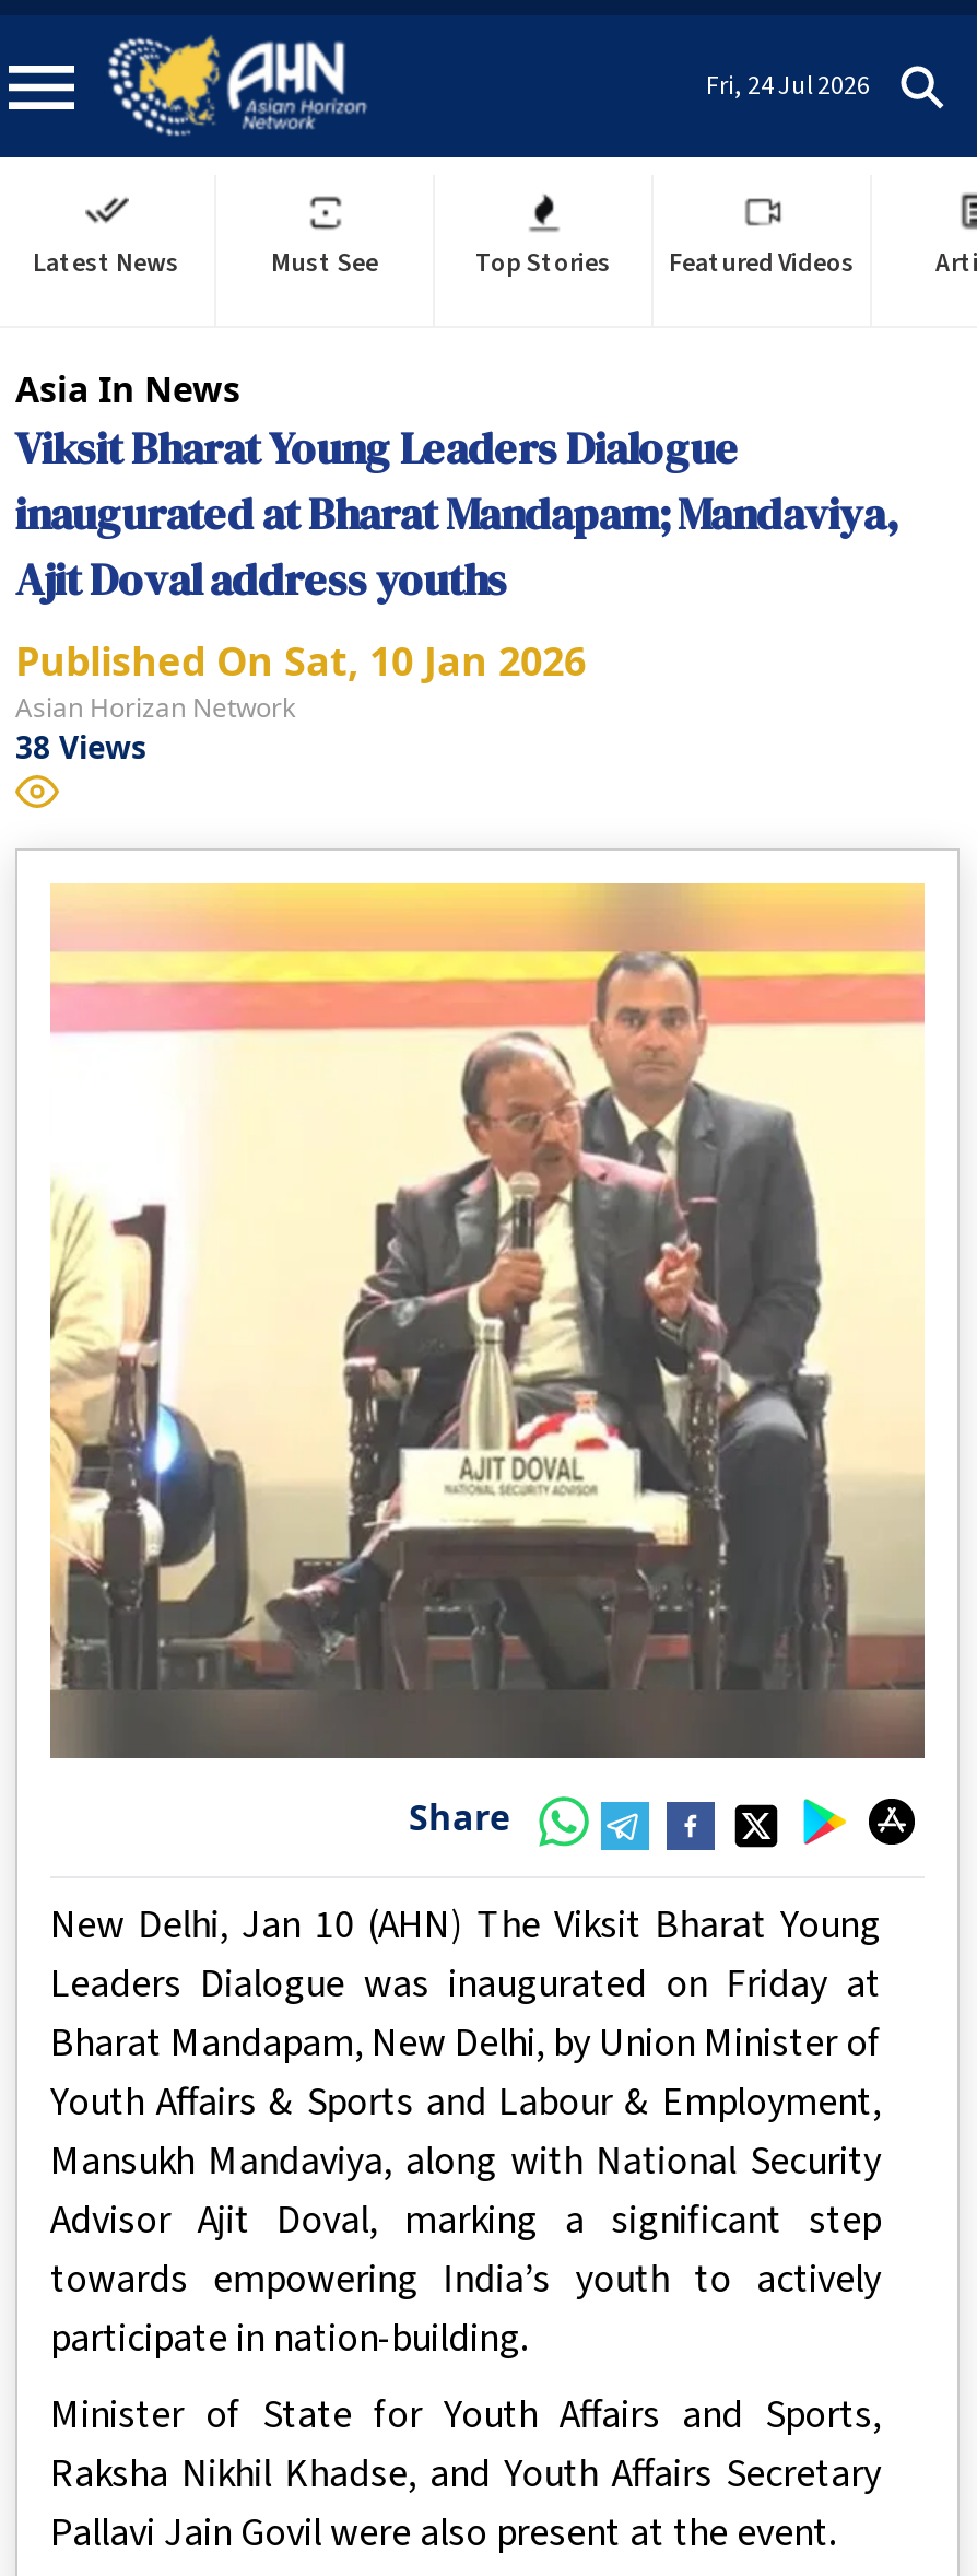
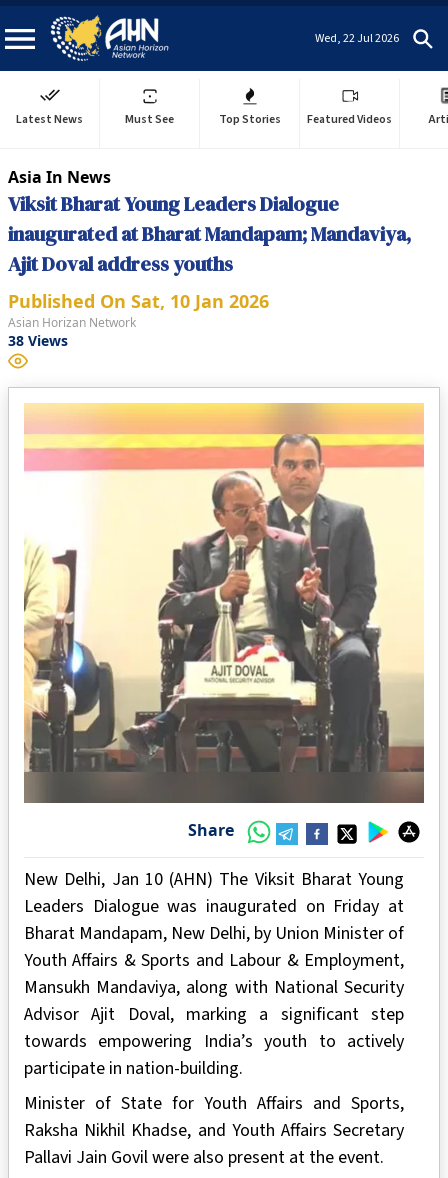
- Fri, 24 Jul 2026
+ Wed, 22 Jul 2026
